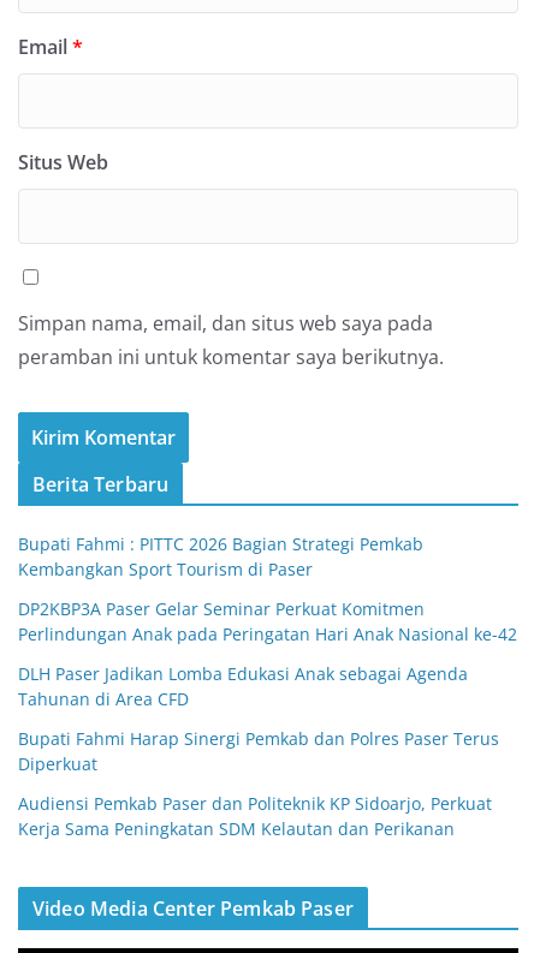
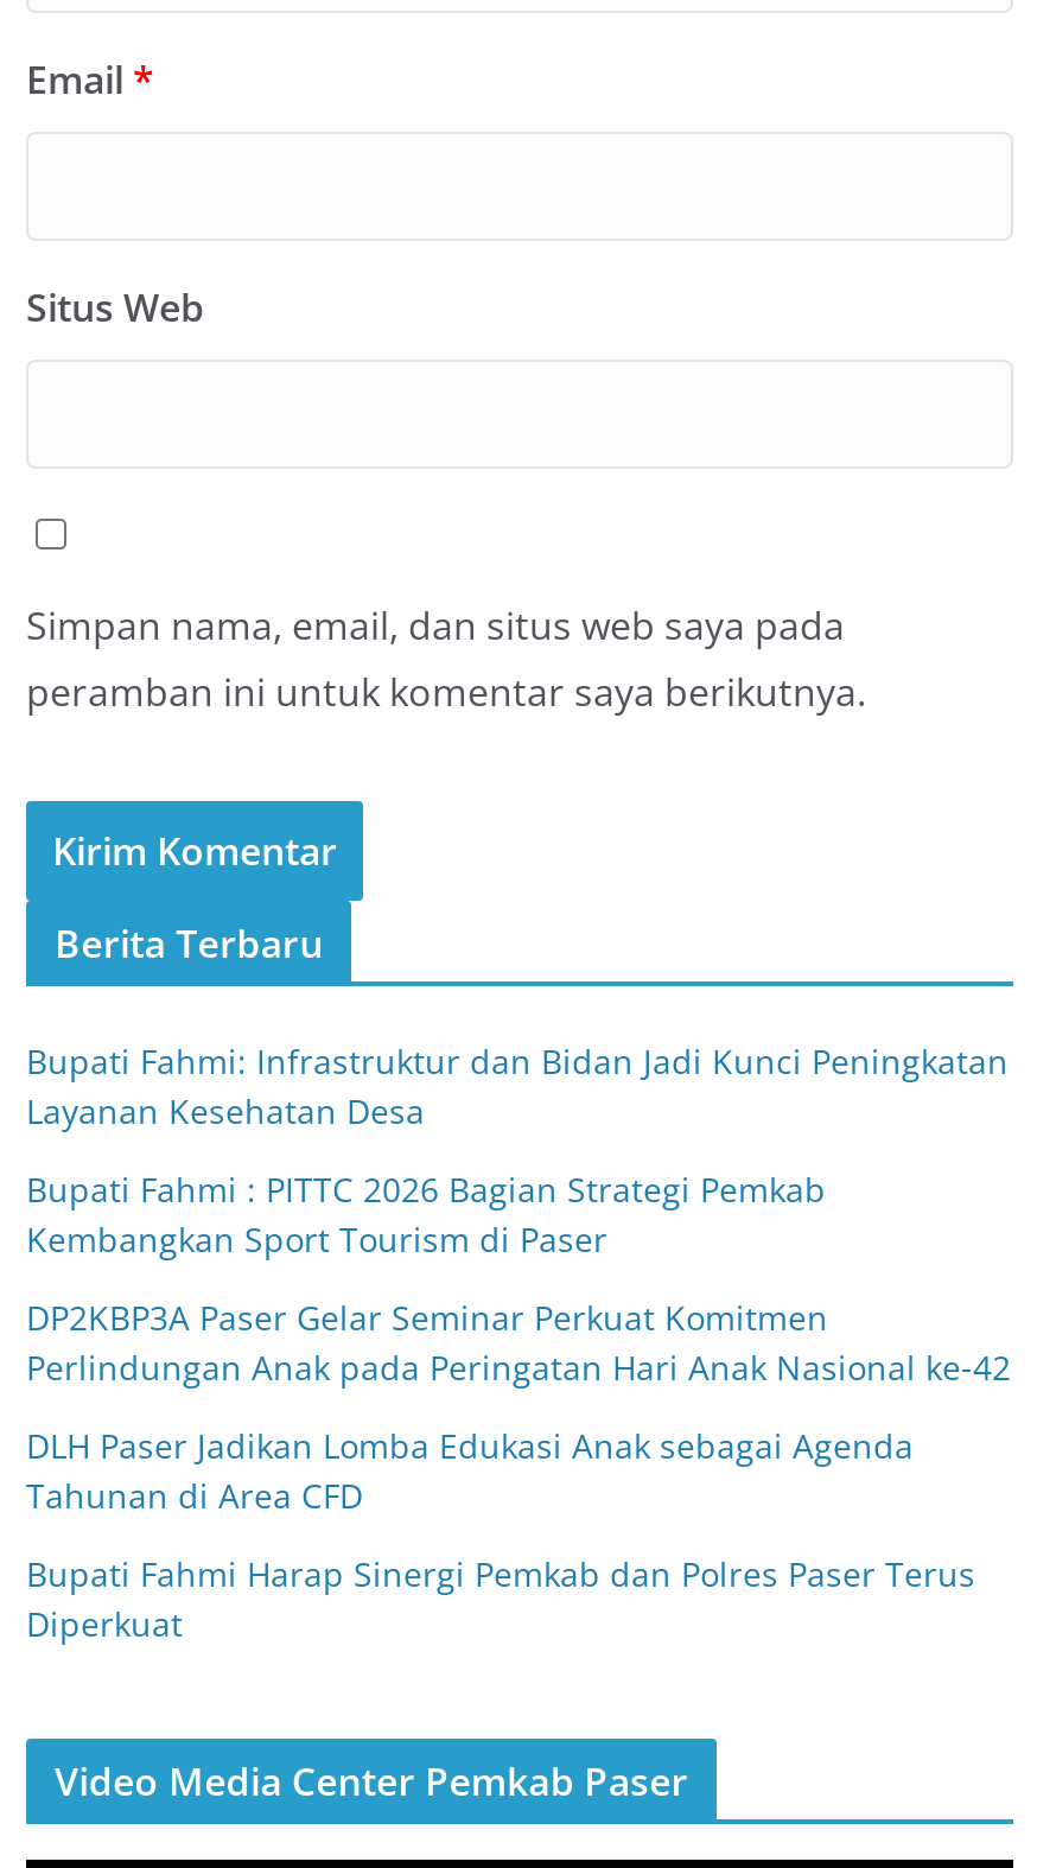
+ Bupati Fahmi: Infrastruktur dan Bidan Jadi Kunci Peningkatan
+ Layanan Kesehatan Desa

moved down: Bupati Fahmi : PITTC 2026 Bagian Strategi Pemkab | Kembangkan Sport Tourism di Paser | DP2KBP3A Paser Gelar Seminar Perkuat Komitmen | Perlindungan Anak pada Peringatan Hari Anak Nasional ke-42 | DLH Paser Jadikan Lomba Edukasi Anak sebagai Agenda | Tahunan di Area CFD | Bupati Fahmi Harap Sinergi Pemkab dan Polres Paser Terus | Diperkuat

- Audiensi Pemkab Paser dan Politeknik KP Sidoarjo, Perkuat
- Kerja Sama Peningkatan SDM Kelautan dan Perikanan
